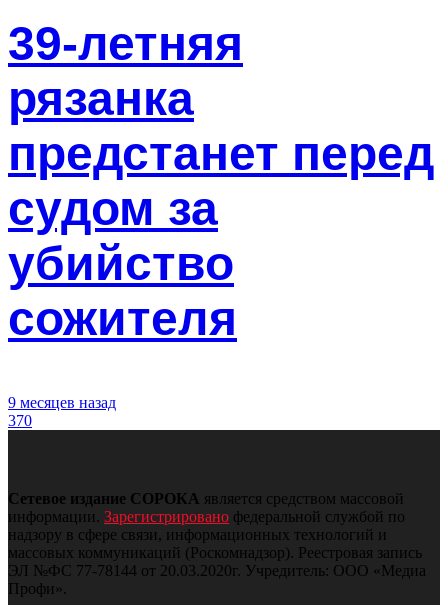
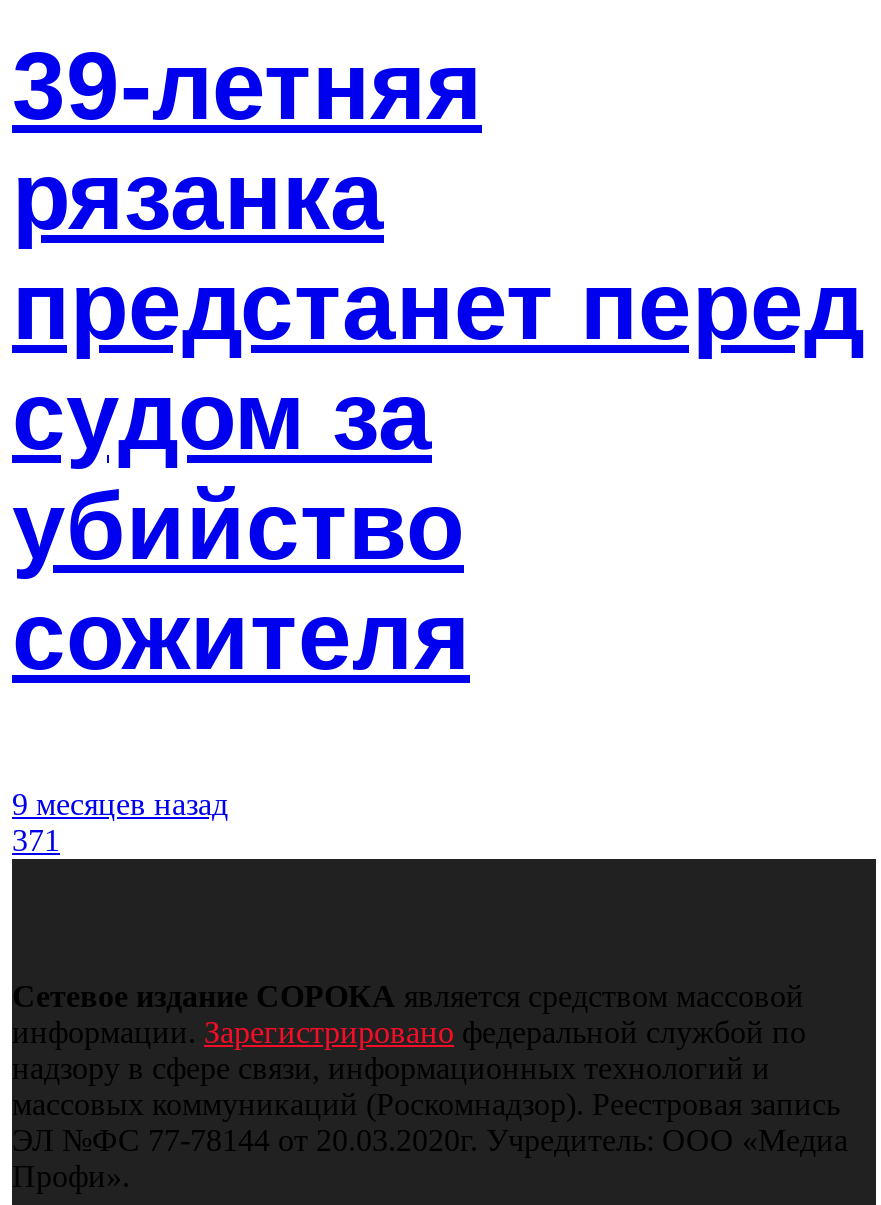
- 370
+ 371
